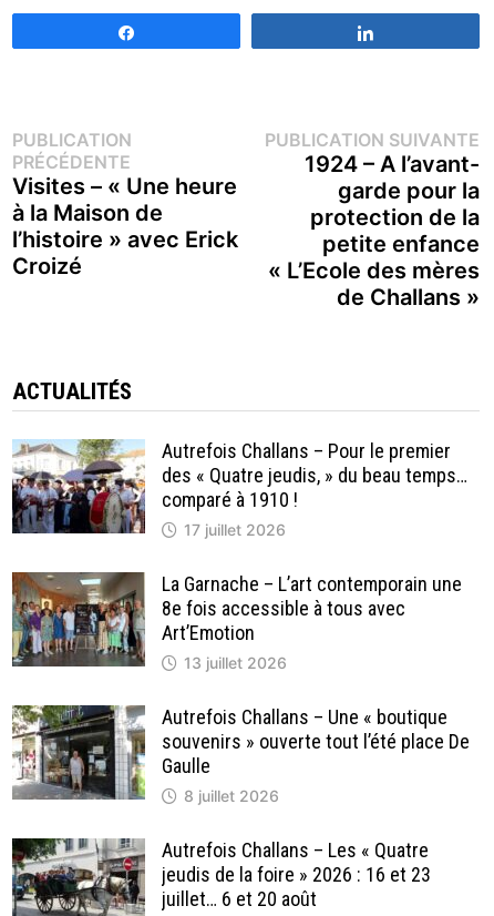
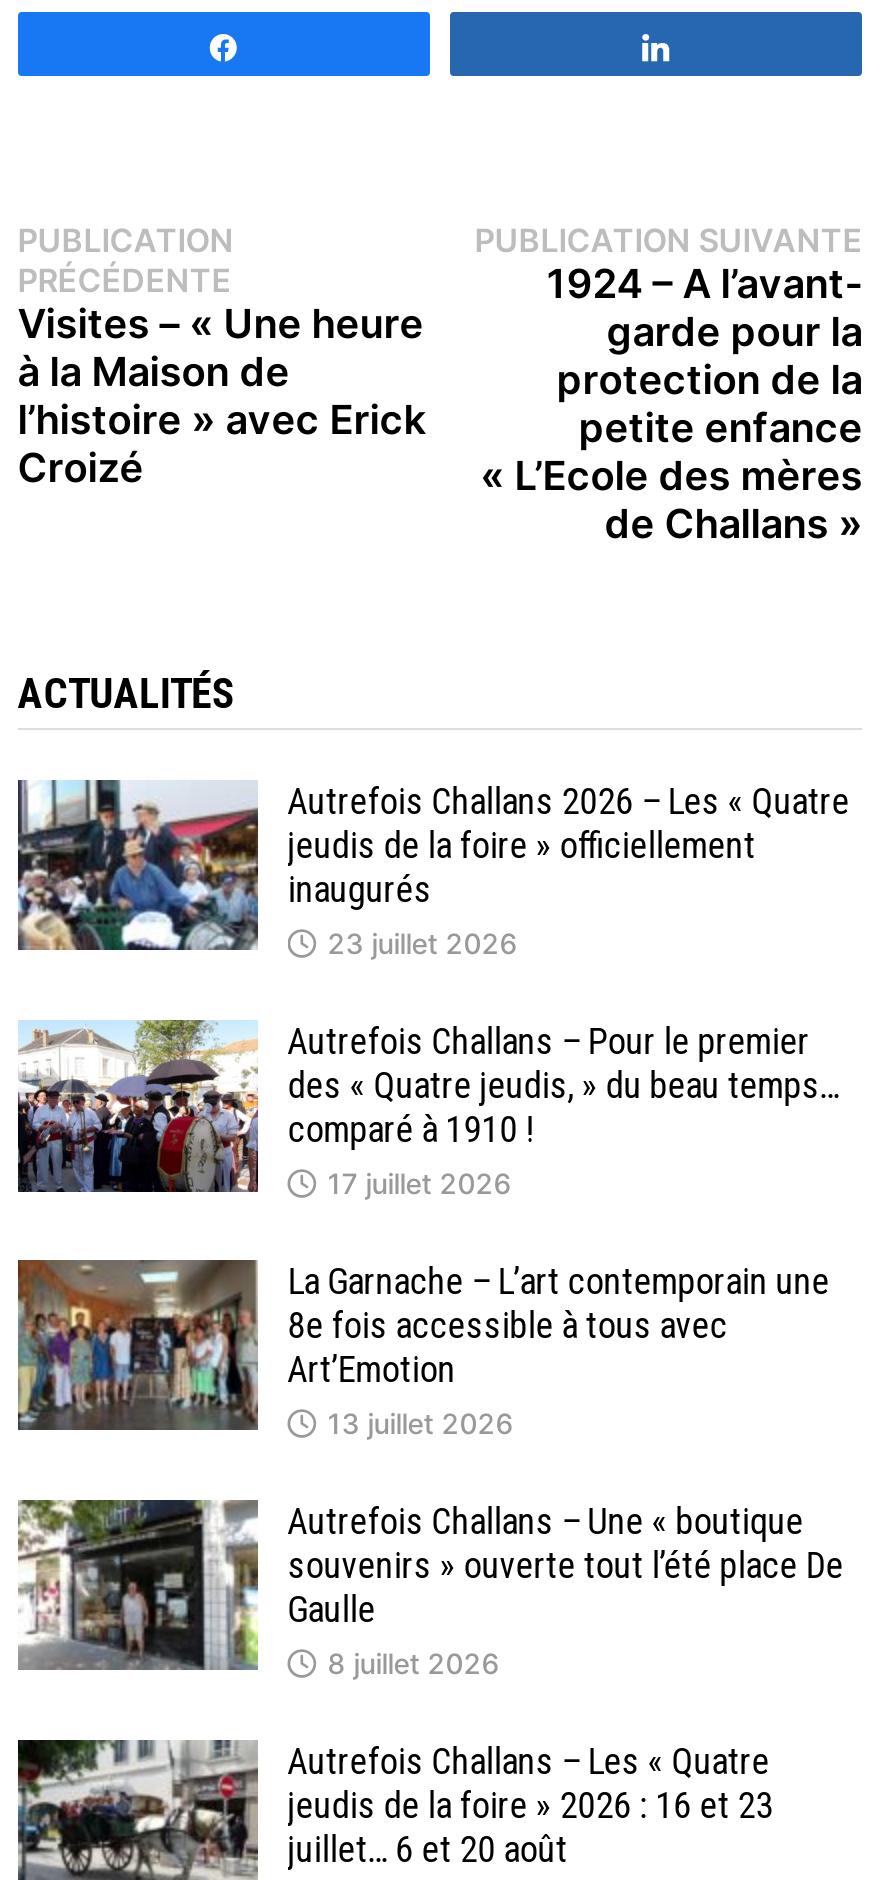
+ [image]
+ Autrefois Challans 2026 – Les « Quatre
+ jeudis de la foire » officiellement
+ inaugurés
+ 23 juillet 2026
